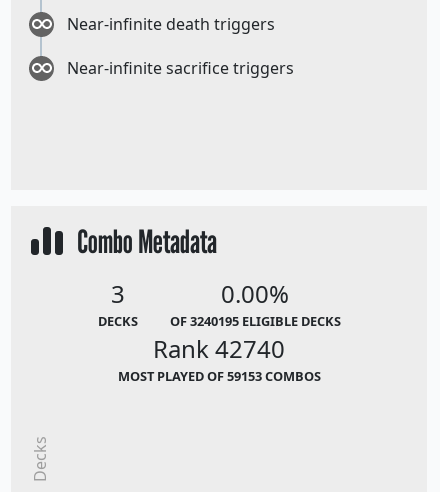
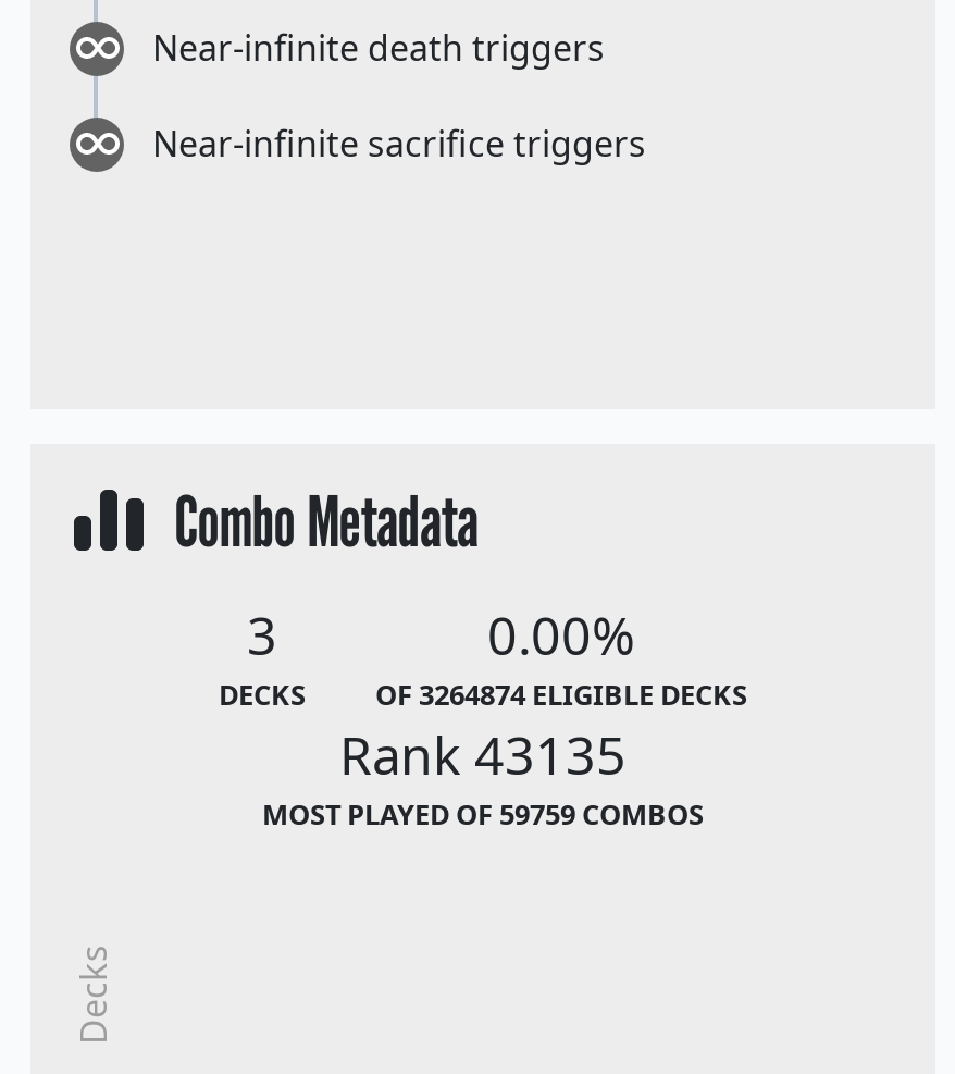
- OF 3240195 ELIGIBLE DECKS
+ OF 3264874 ELIGIBLE DECKS

- Rank 42740
+ Rank 43135

- MOST PLAYED OF 59153 COMBOS
+ MOST PLAYED OF 59759 COMBOS
